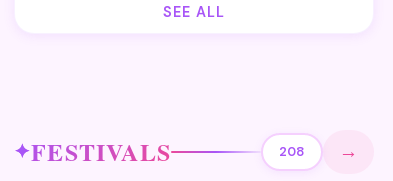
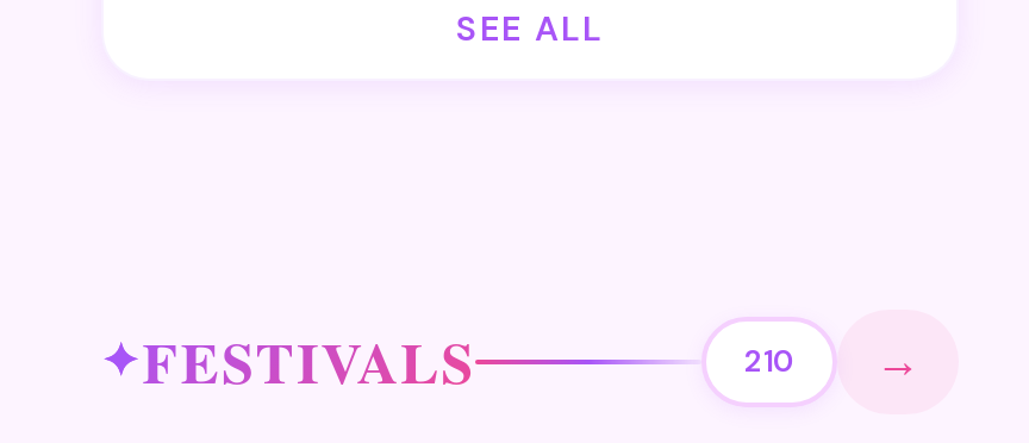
- 208
+ 210
